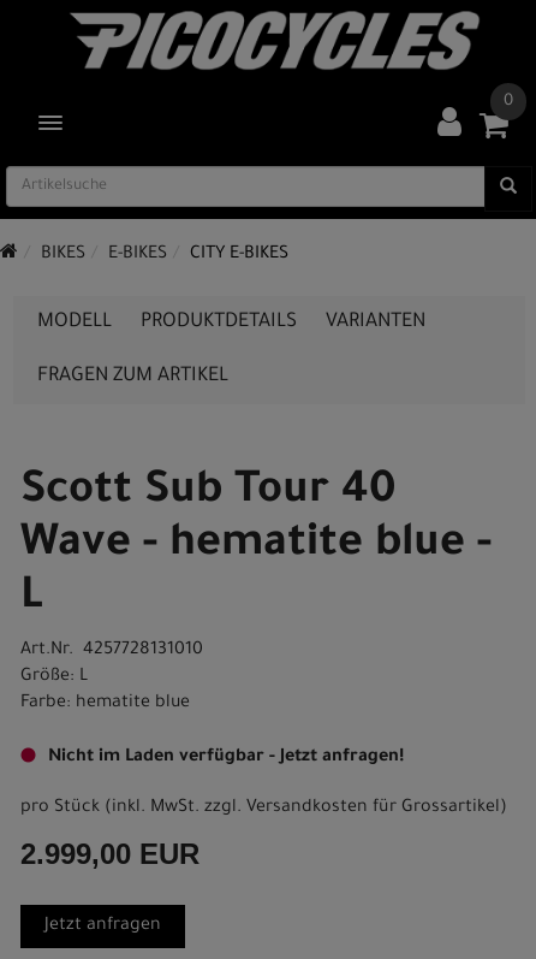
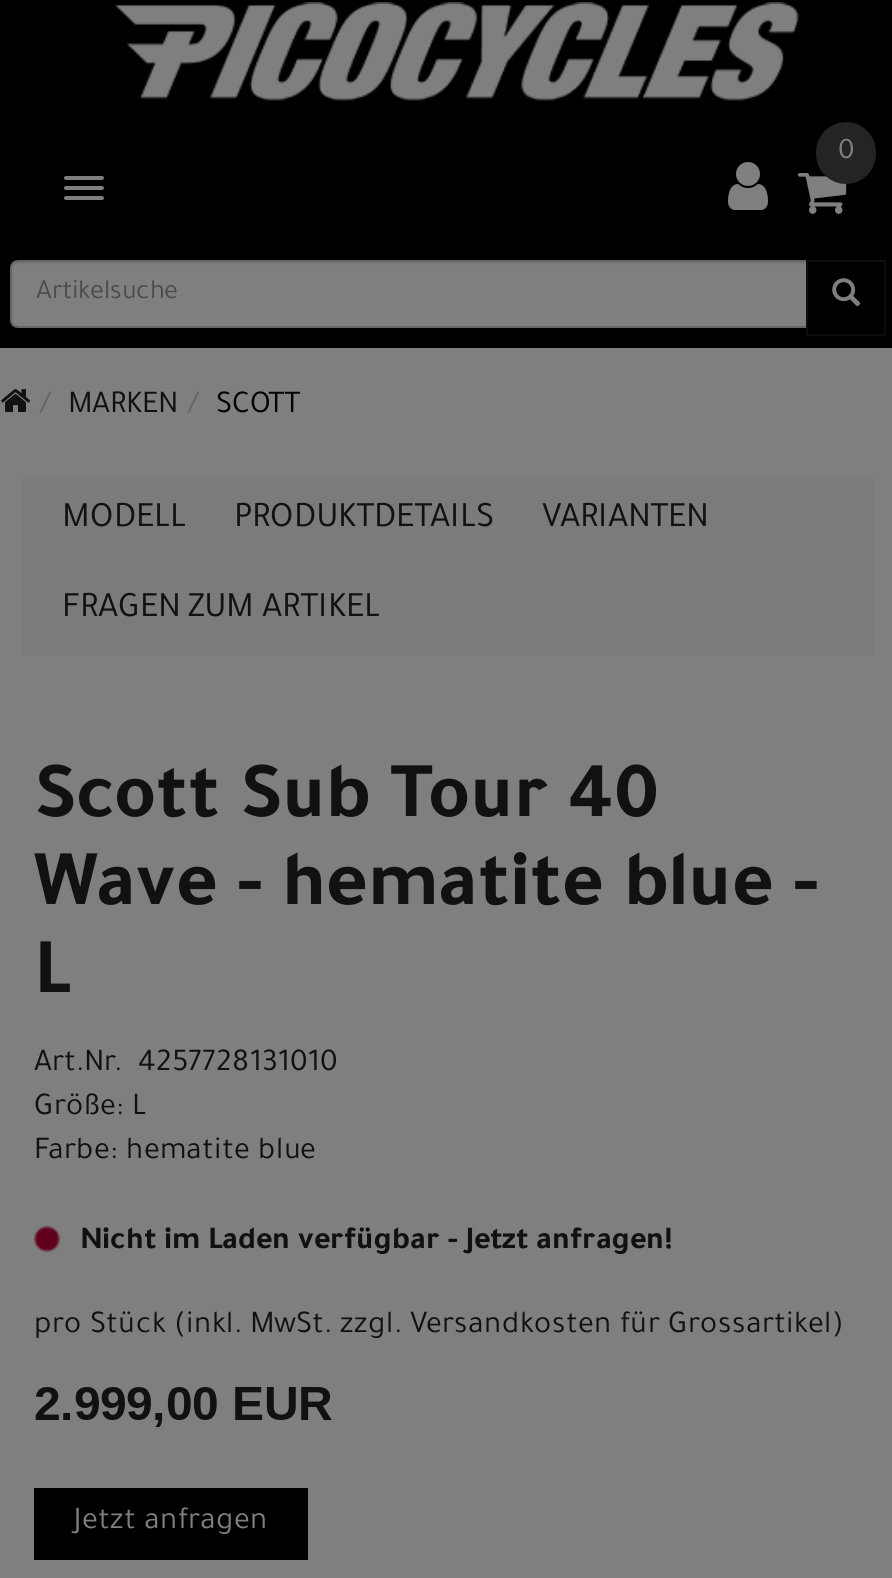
- BIKES
- E-BIKES
- CITY E-BIKES
+ MARKEN
+ SCOTT
